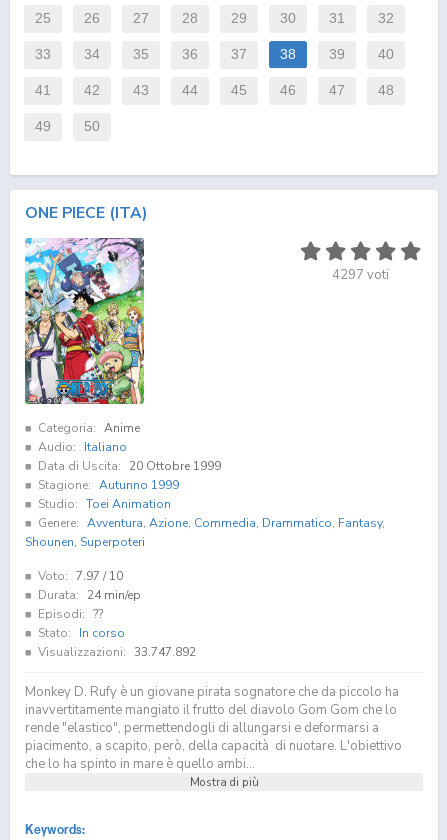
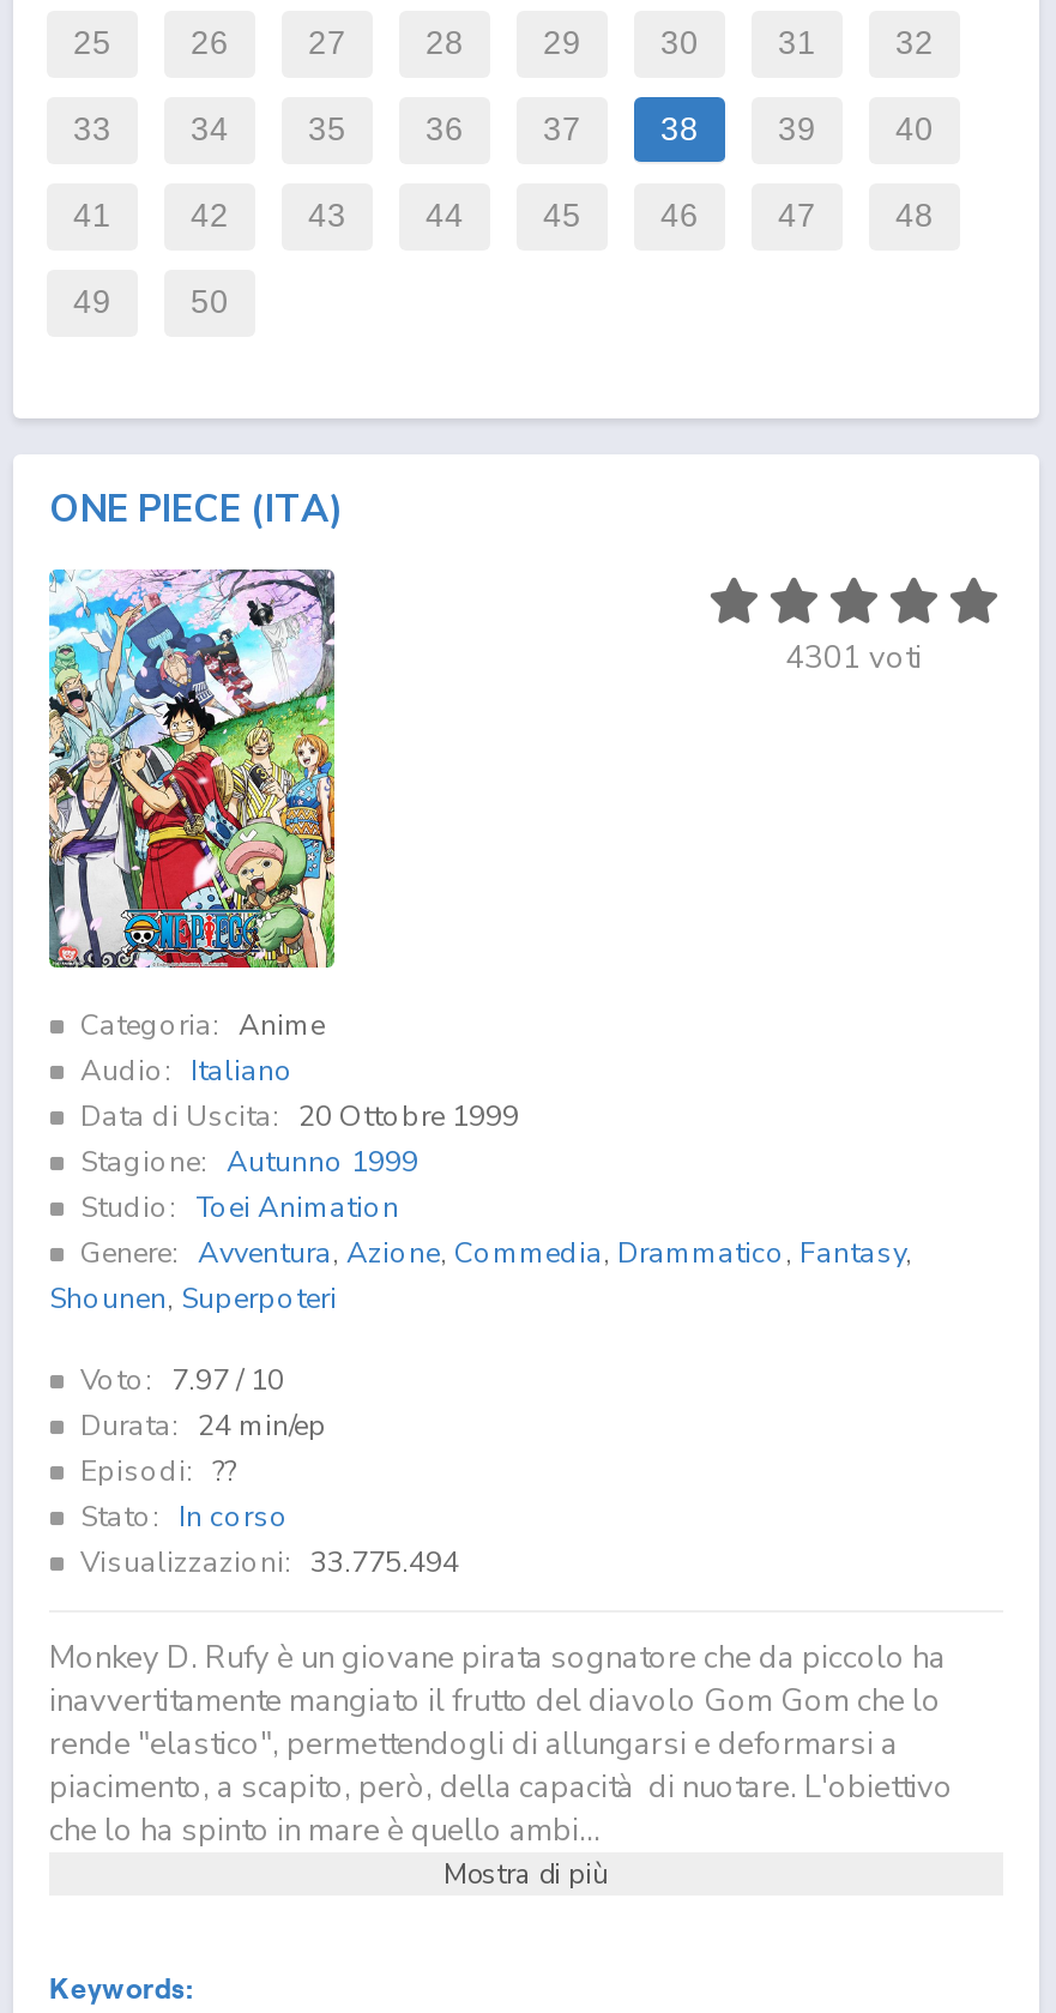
- 4297 voti
+ 4301 voti

- Visualizzazioni: 33.747.892
+ Visualizzazioni: 33.775.494
